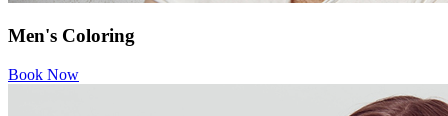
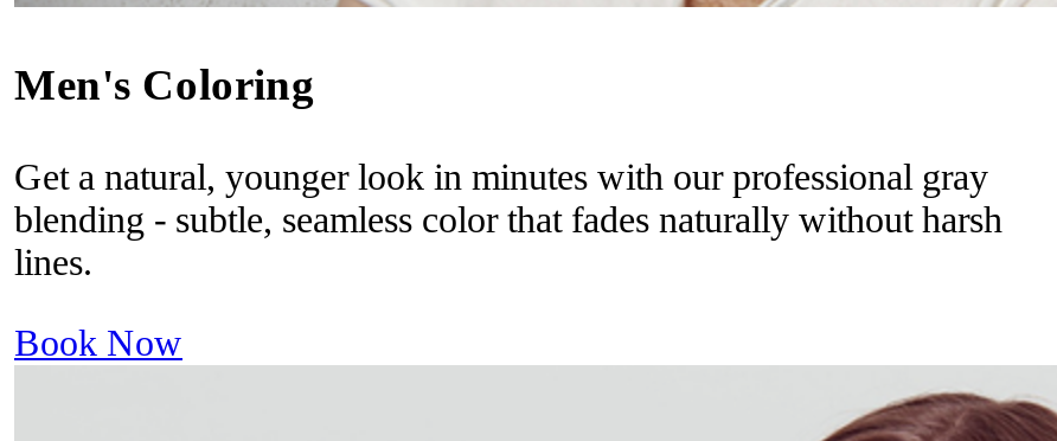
+ Get a natural, younger look in minutes with our professional gray
+ blending - subtle, seamless color that fades naturally without harsh
+ lines.
